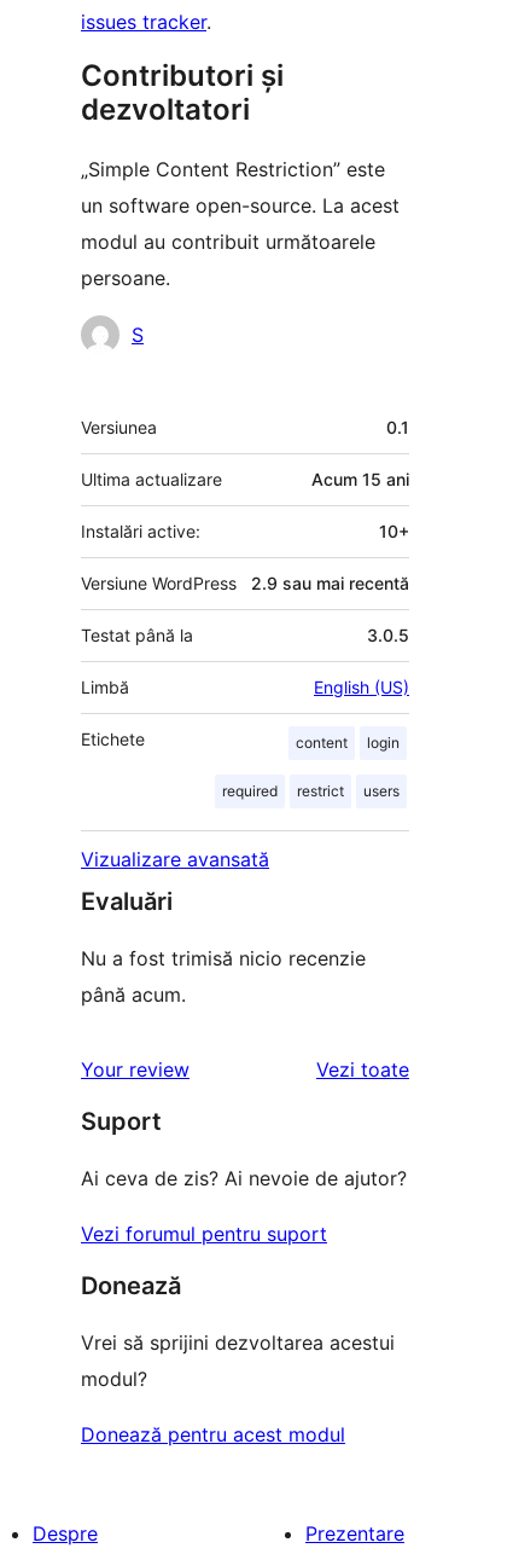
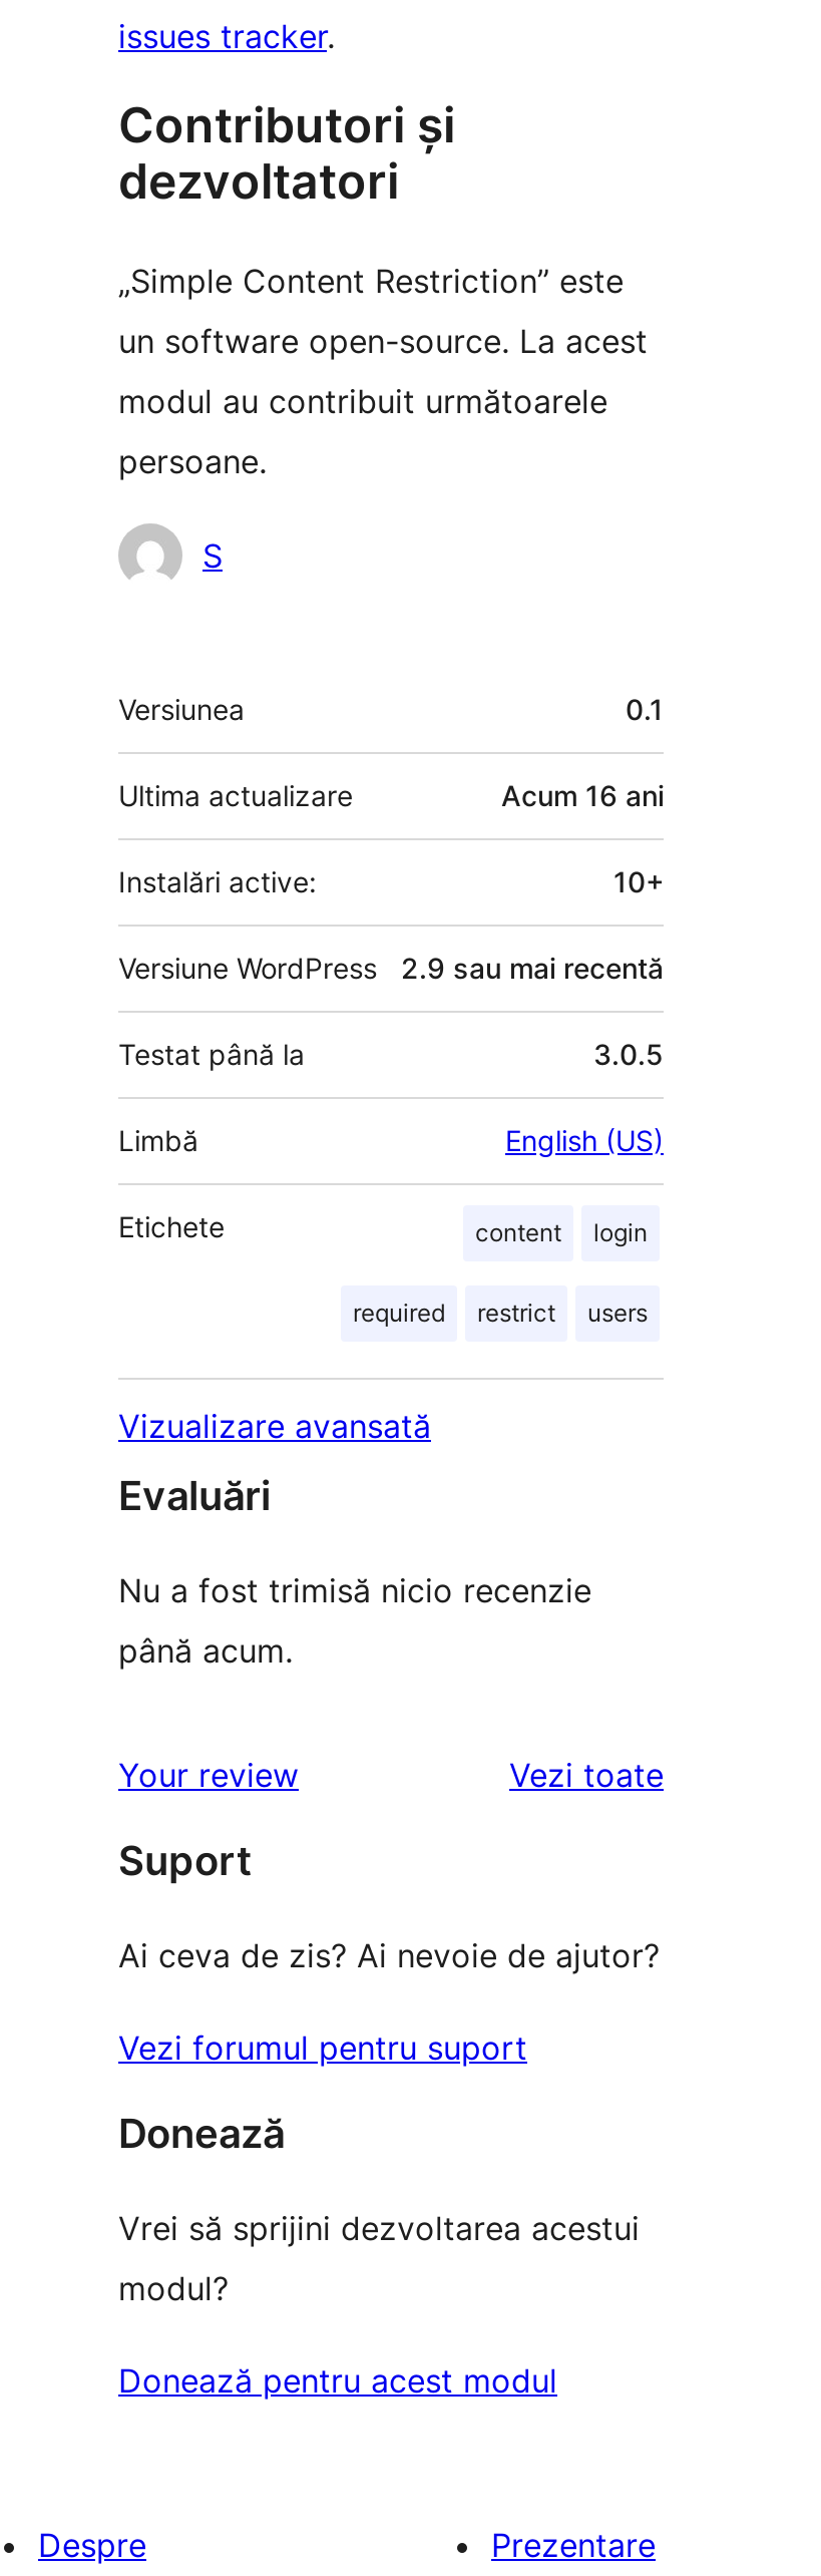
- Acum 15 ani
+ Acum 16 ani
